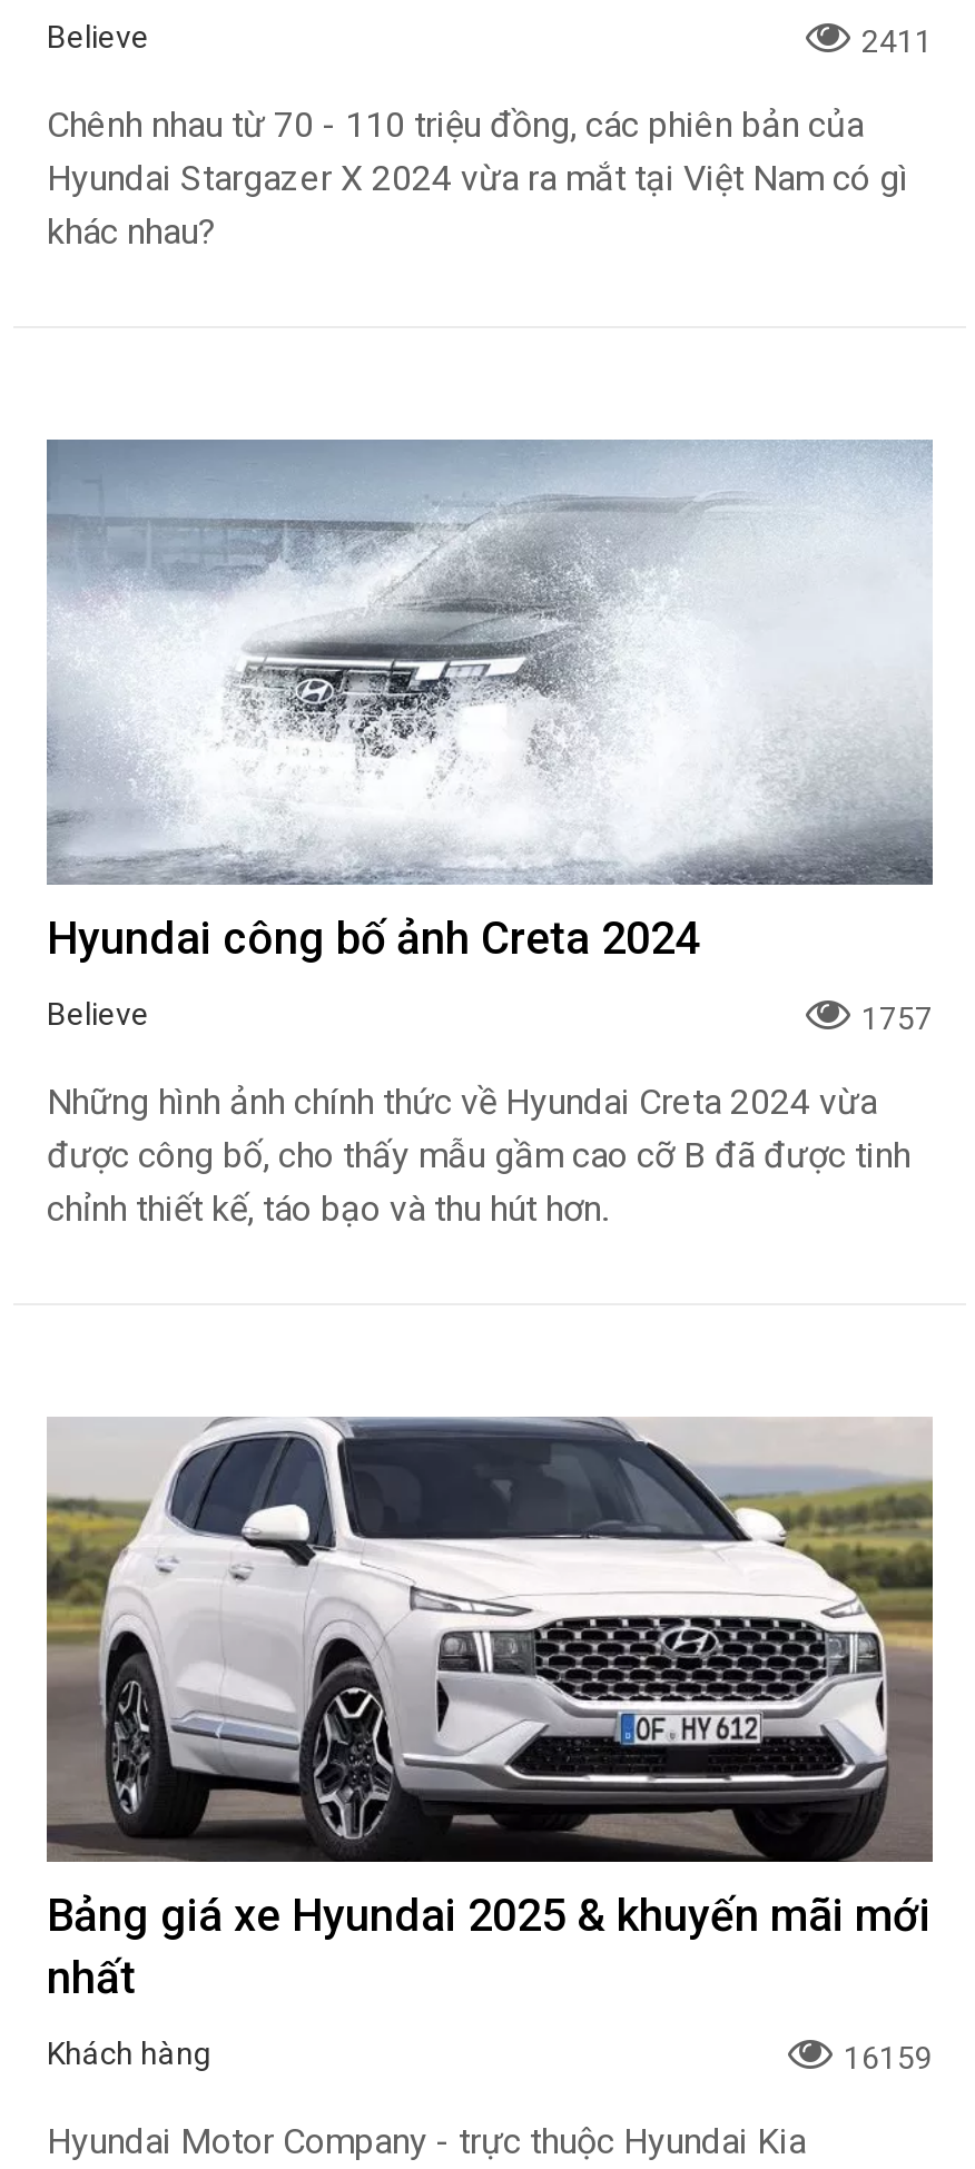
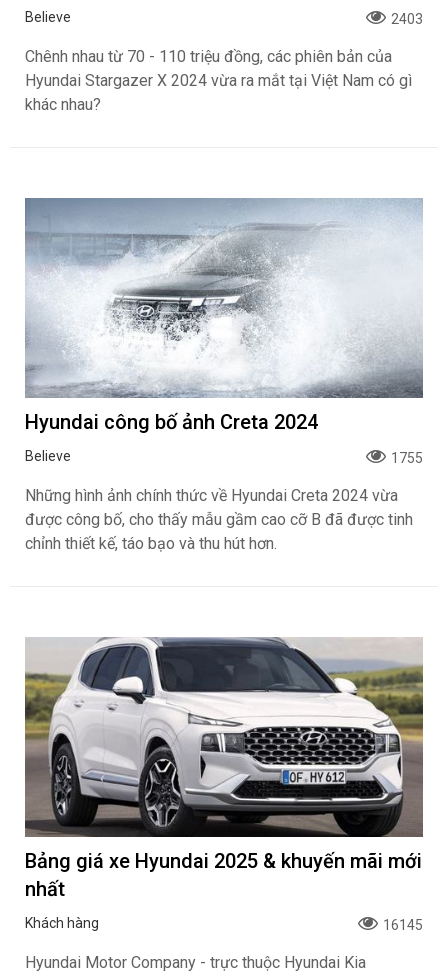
- 2411
+ 2403

- 1757
+ 1755

- 16159
+ 16145
